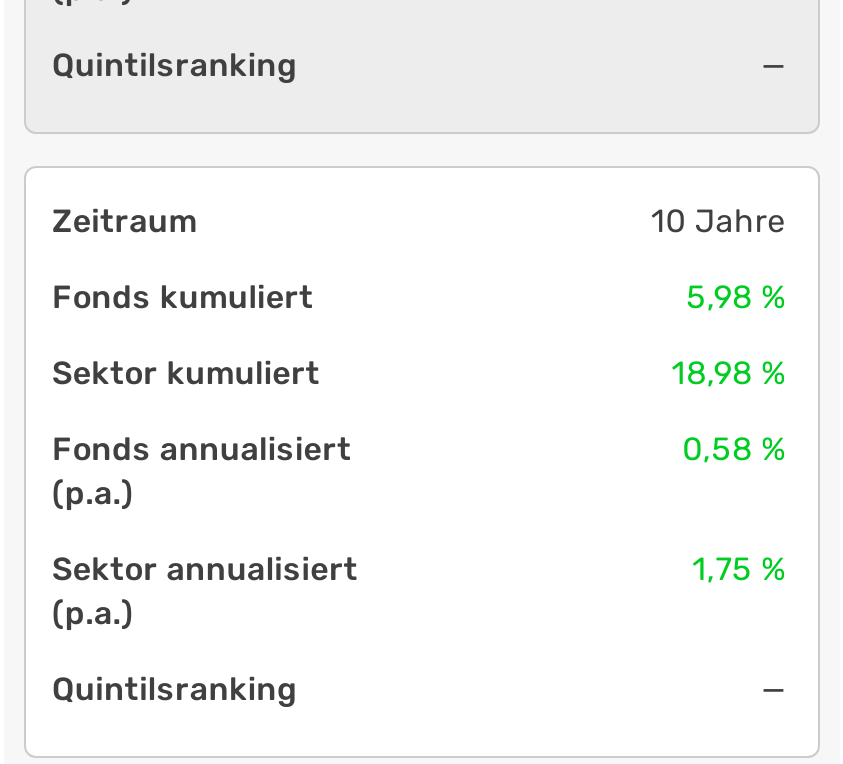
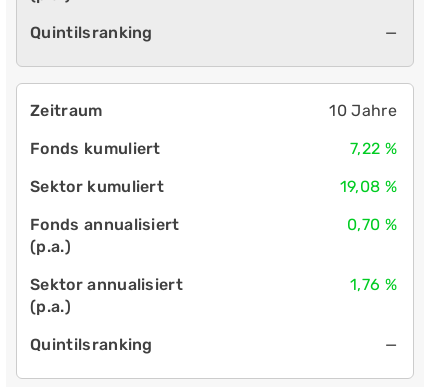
- 5,98 %
+ 7,22 %

- 18,98 %
+ 19,08 %

- 0,58 %
+ 0,70 %

- 1,75 %
+ 1,76 %
